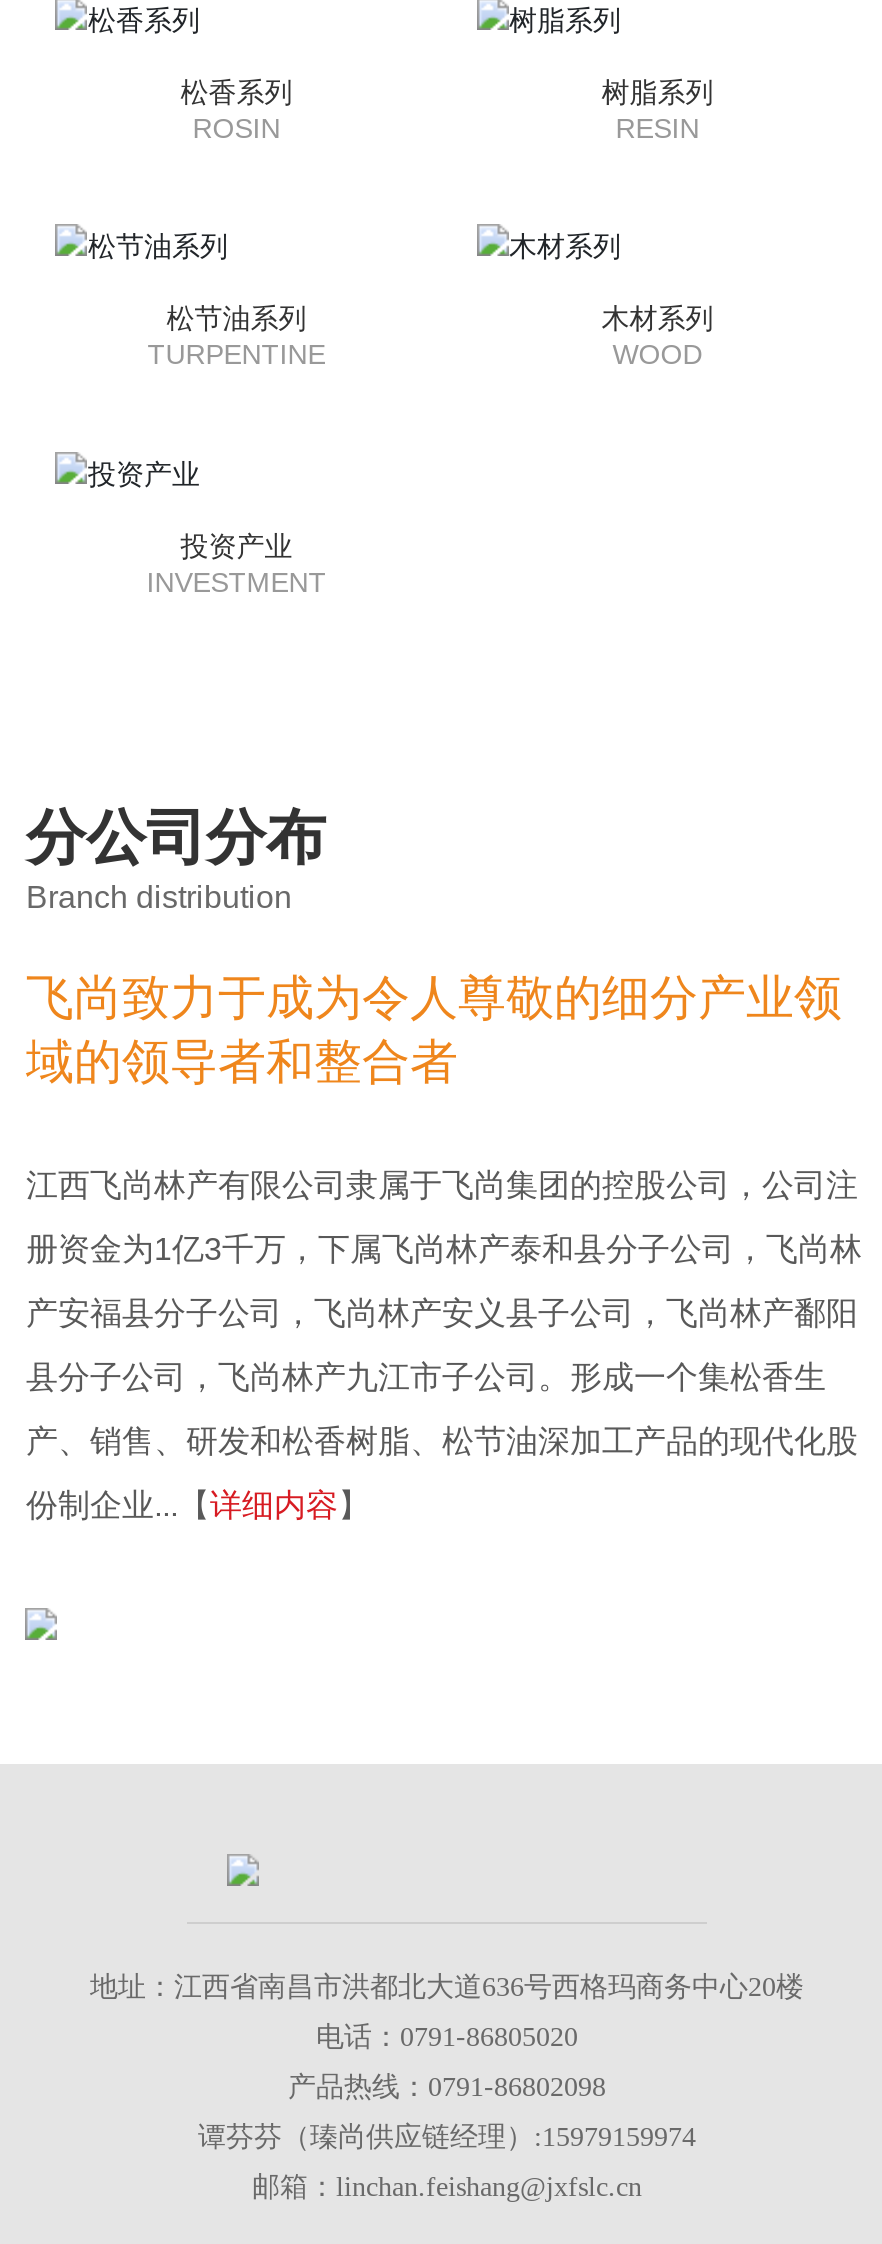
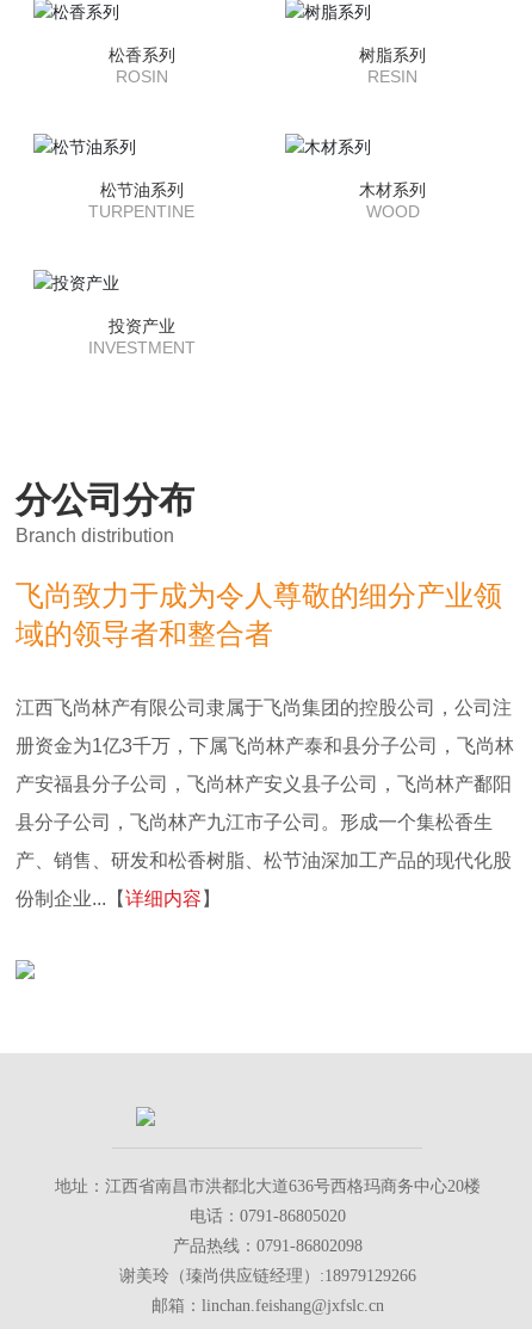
- 谭芬芬（瑧尚供应链经理）: 15979159974
+ 谢美玲（瑧尚供应链经理）: 18979129266
